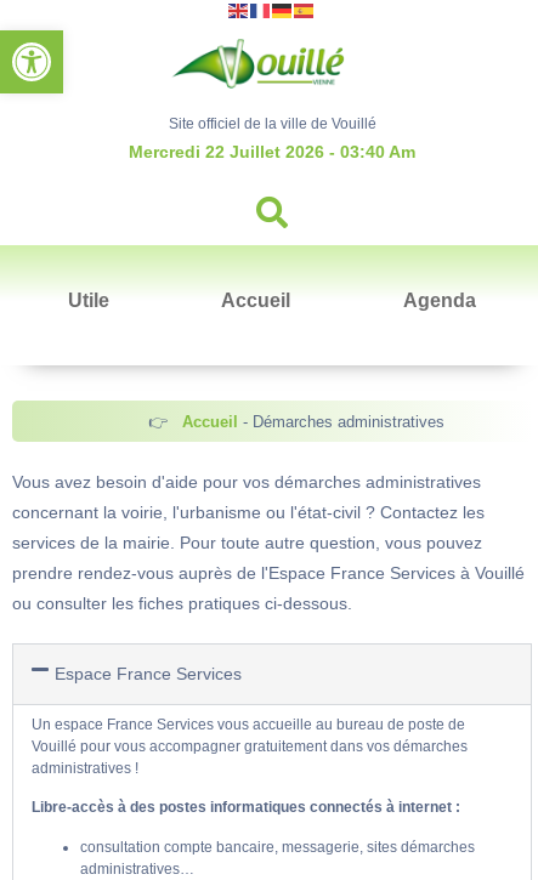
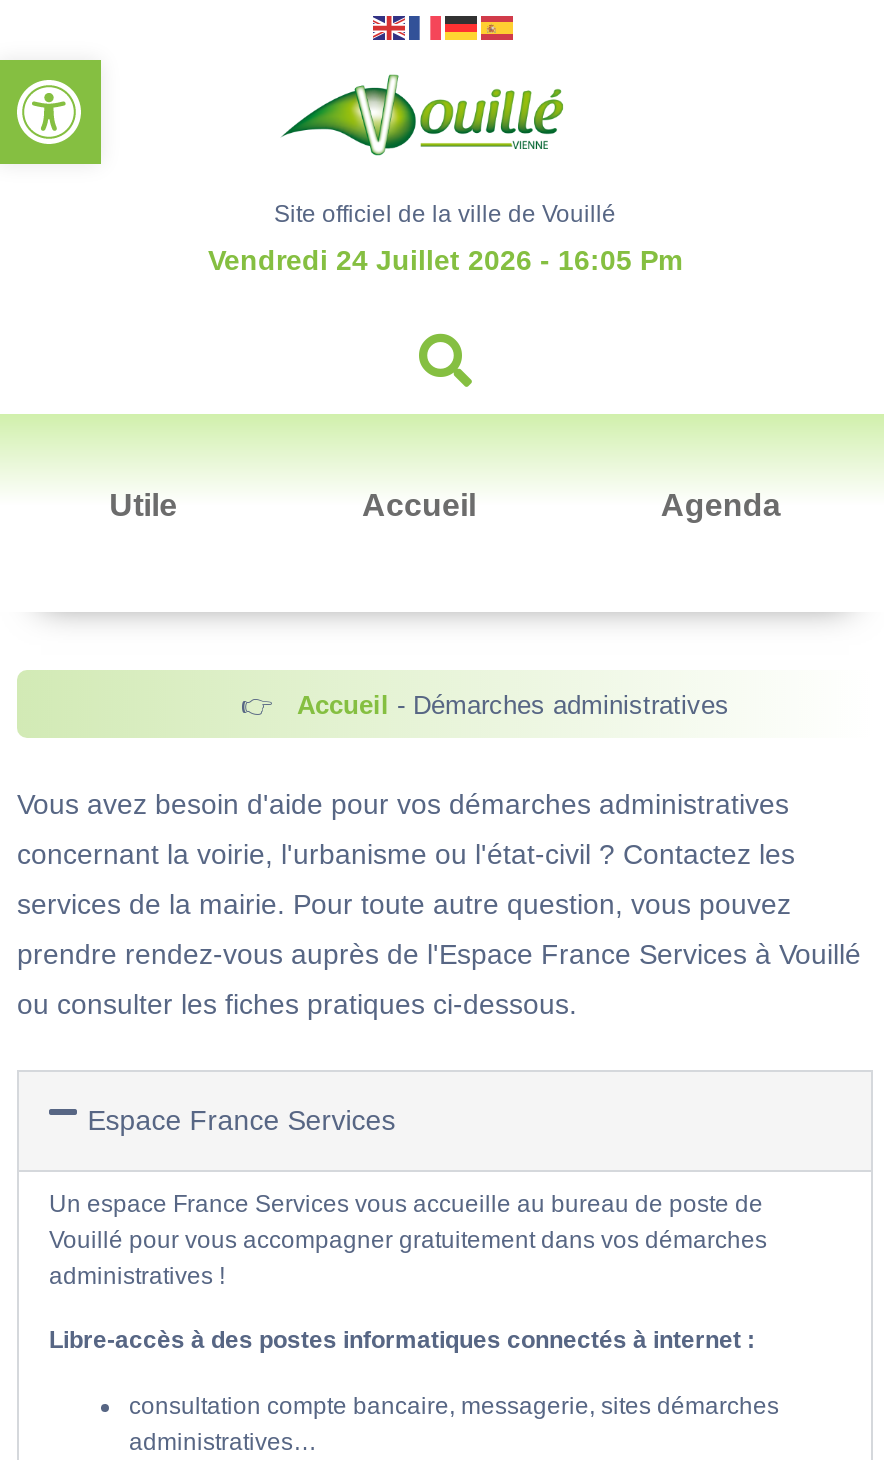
- Mercredi 22 Juillet 2026 - 03:40 Am
+ Vendredi 24 Juillet 2026 - 16:05 Pm
